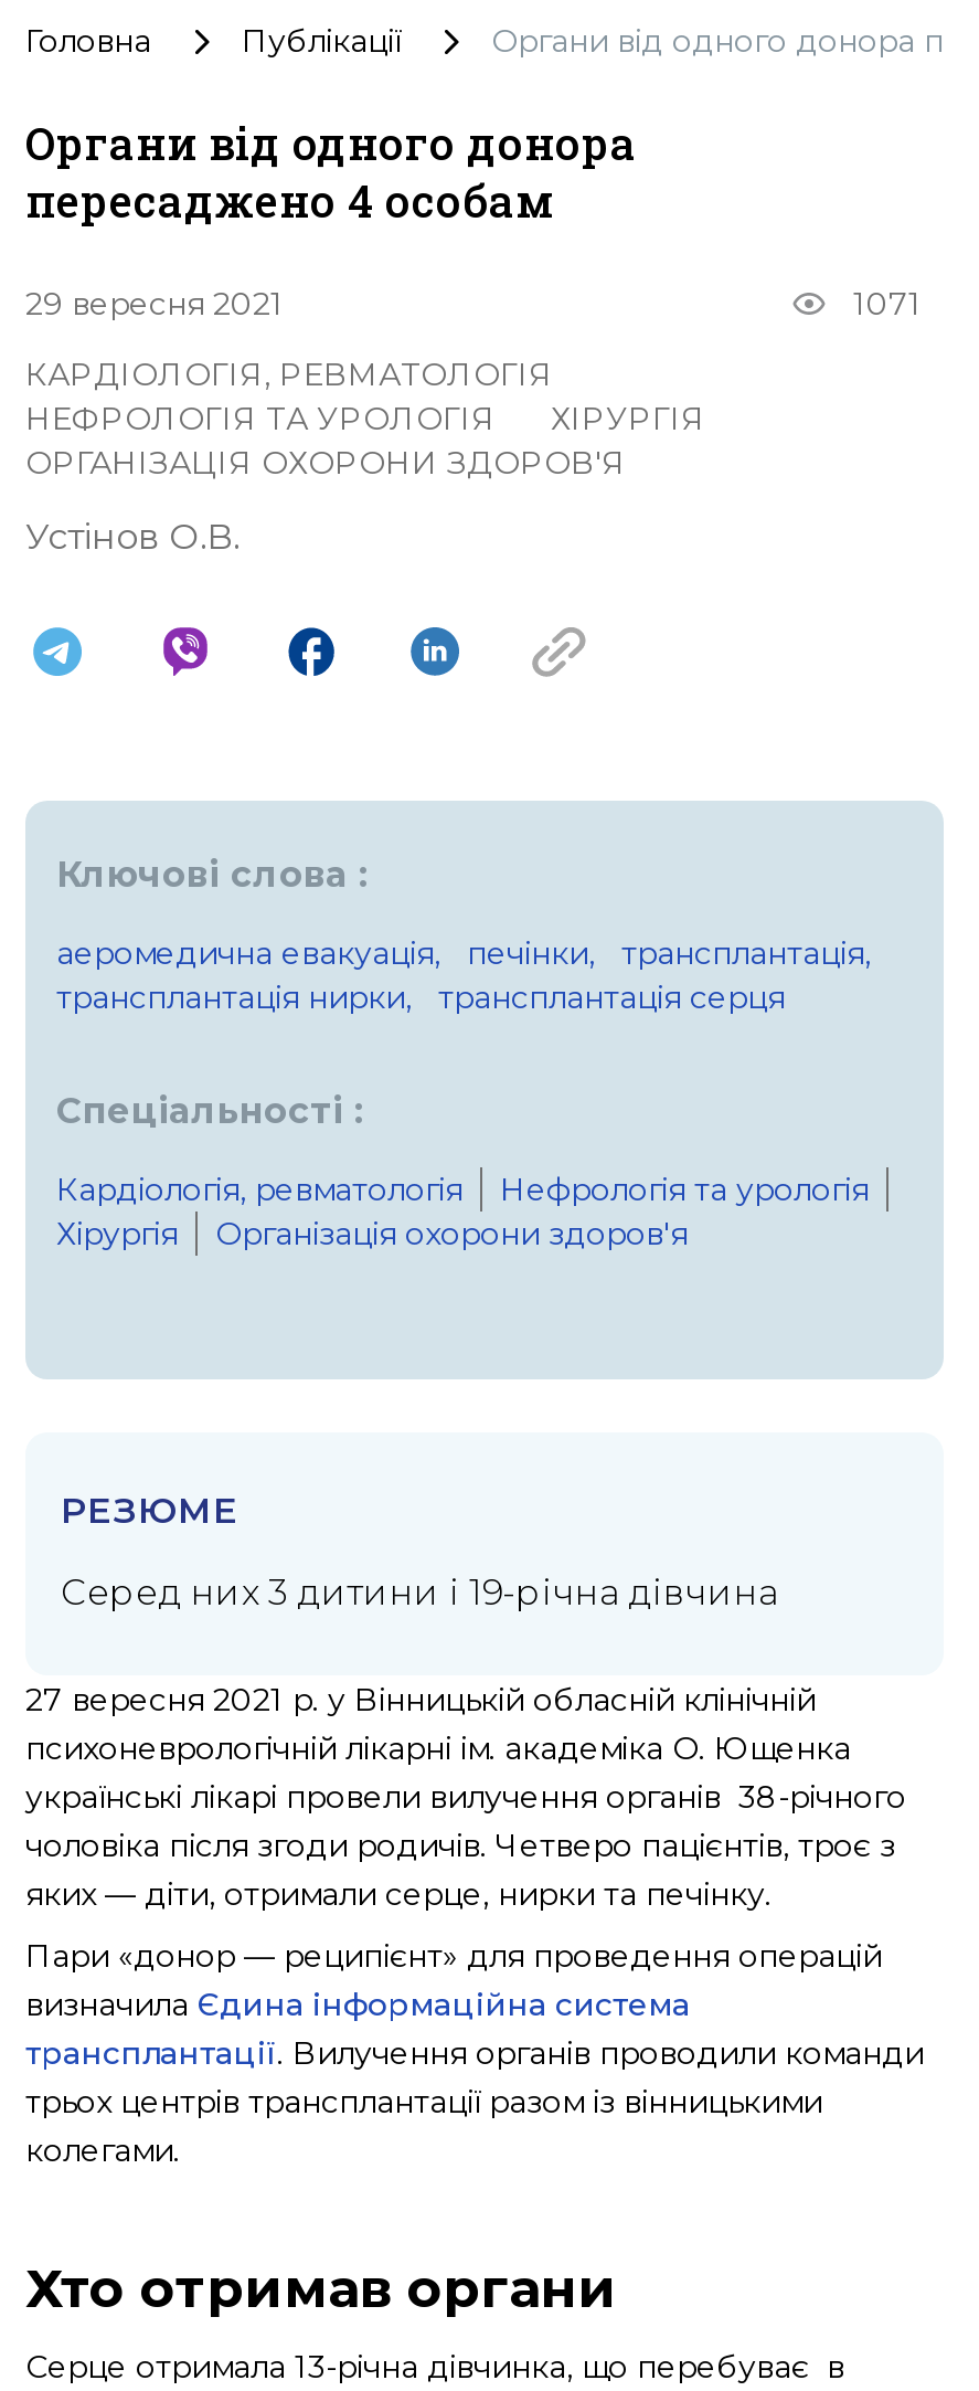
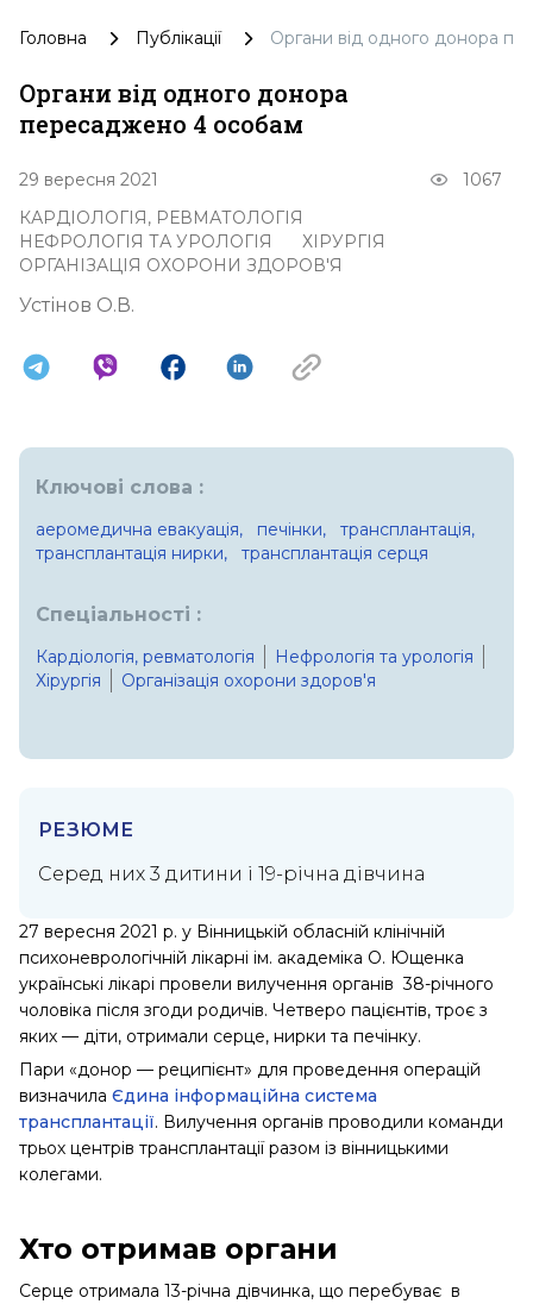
- 1071
+ 1067
